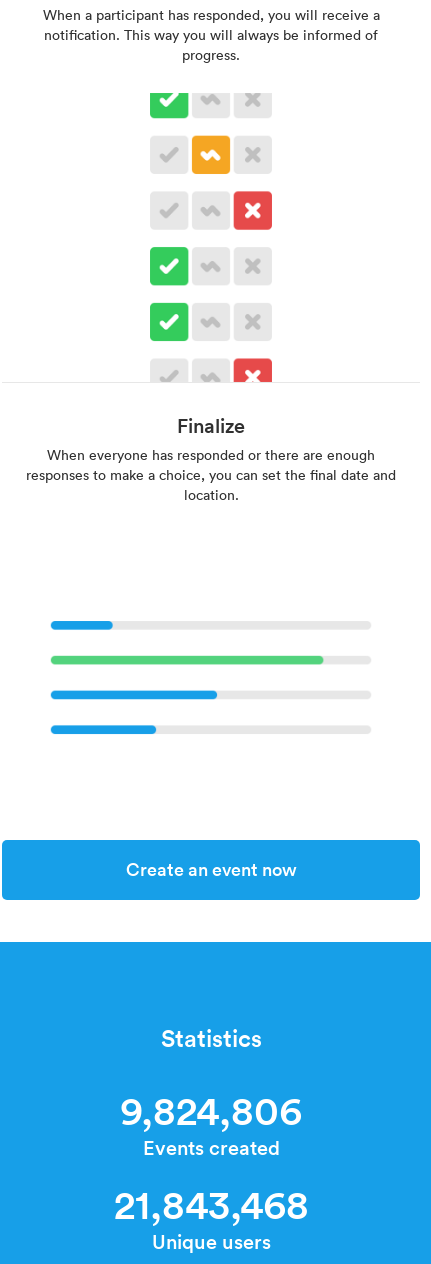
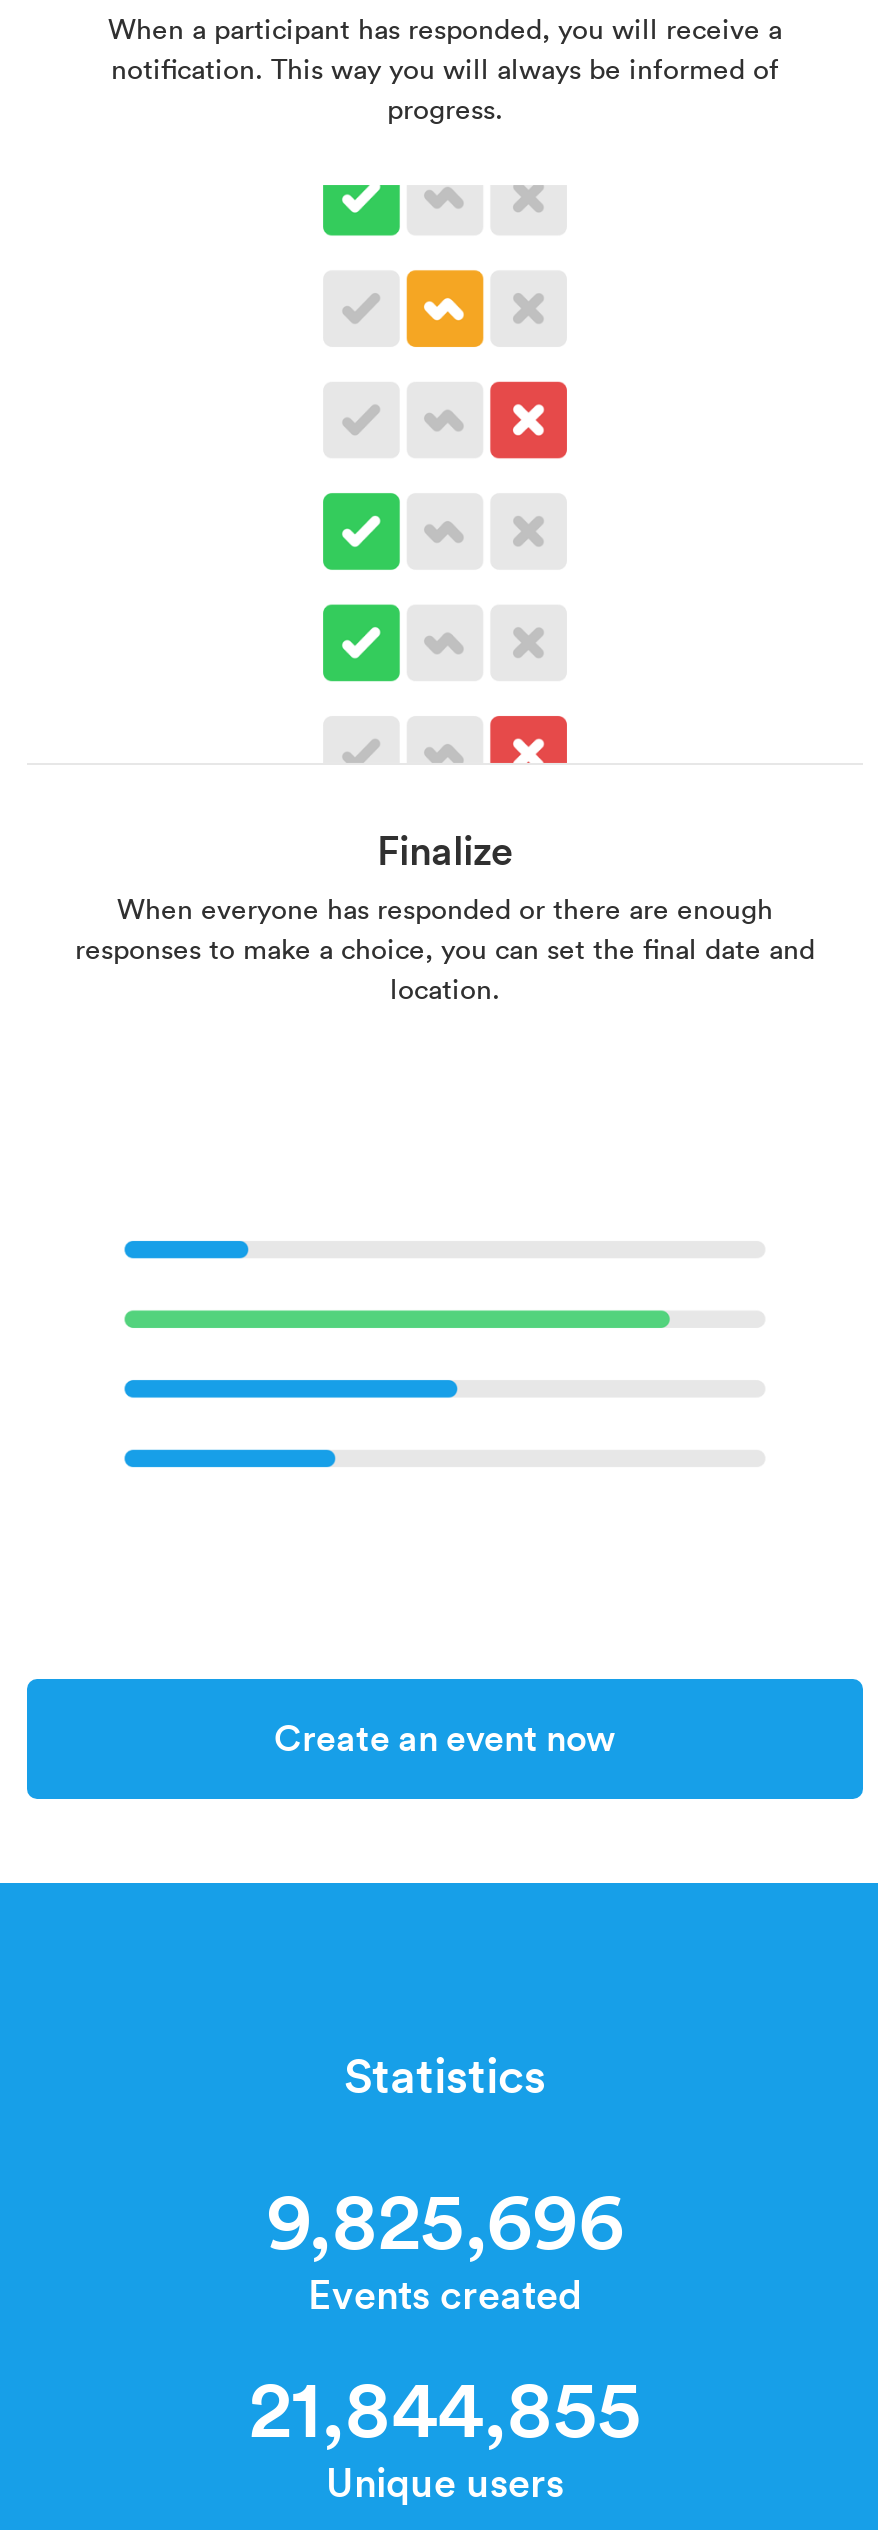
- 9,824,806
+ 9,825,696

- 21,843,468
+ 21,844,855
